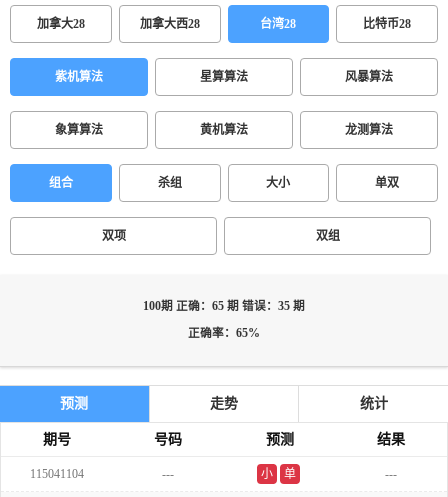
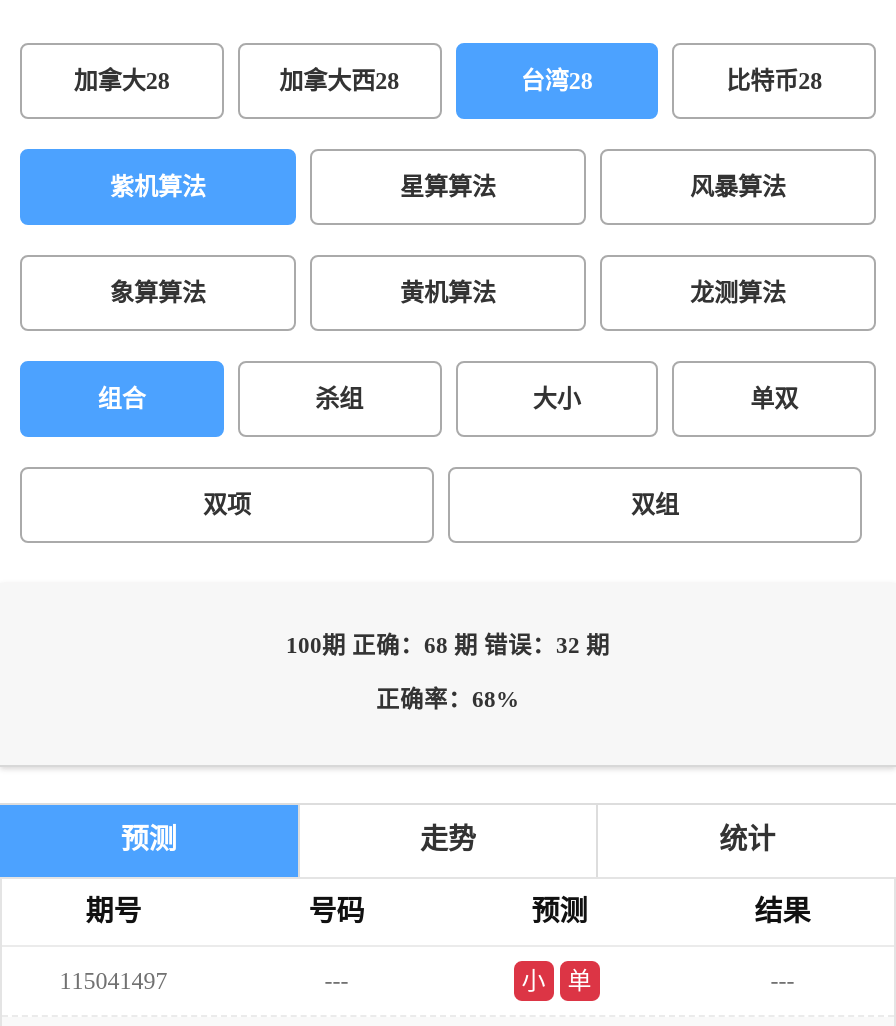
- 100期 正确：65 期 错误：35 期
+ 100期 正确：68 期 错误：32 期

- 正确率：65%
+ 正确率：68%

- 115041104
+ 115041497
